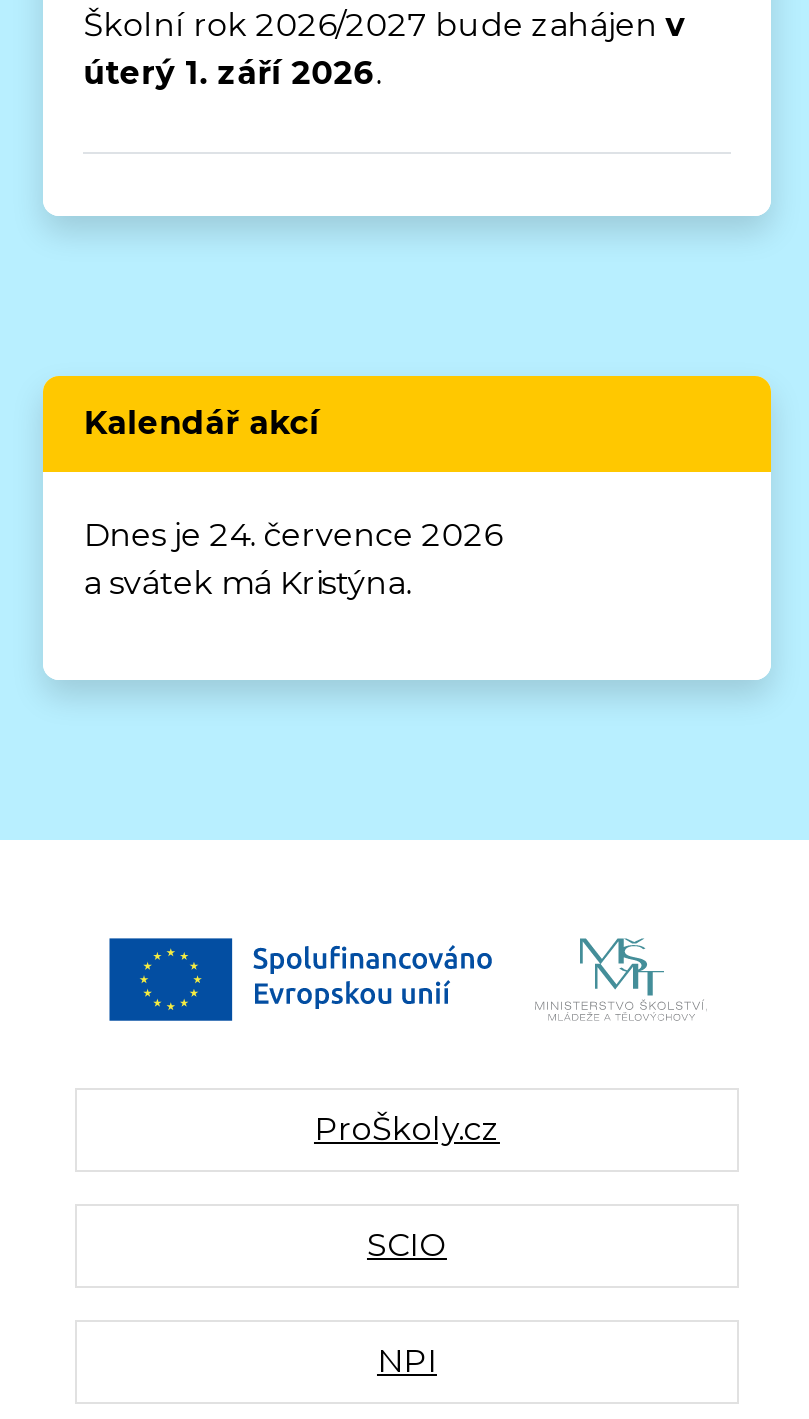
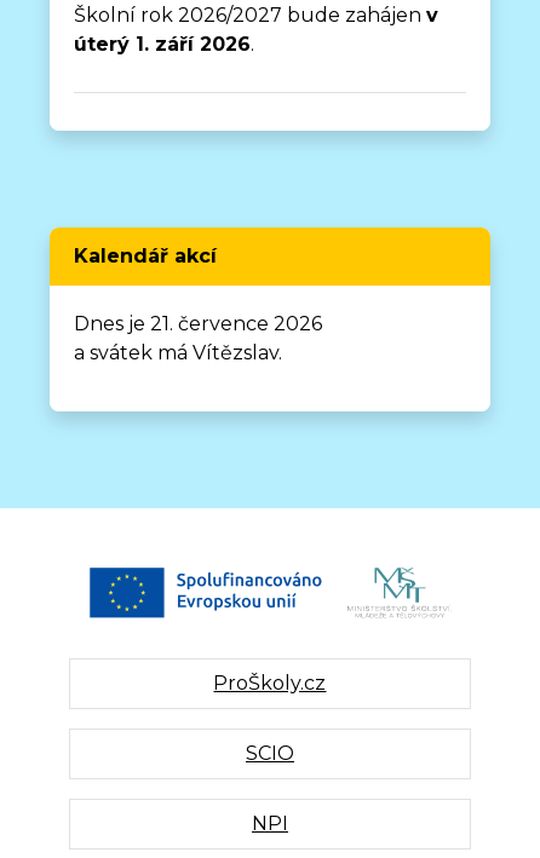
- Dnes je 24. července 2026
+ Dnes je 21. července 2026

- a svátek má Kristýna.
+ a svátek má Vítězslav.
